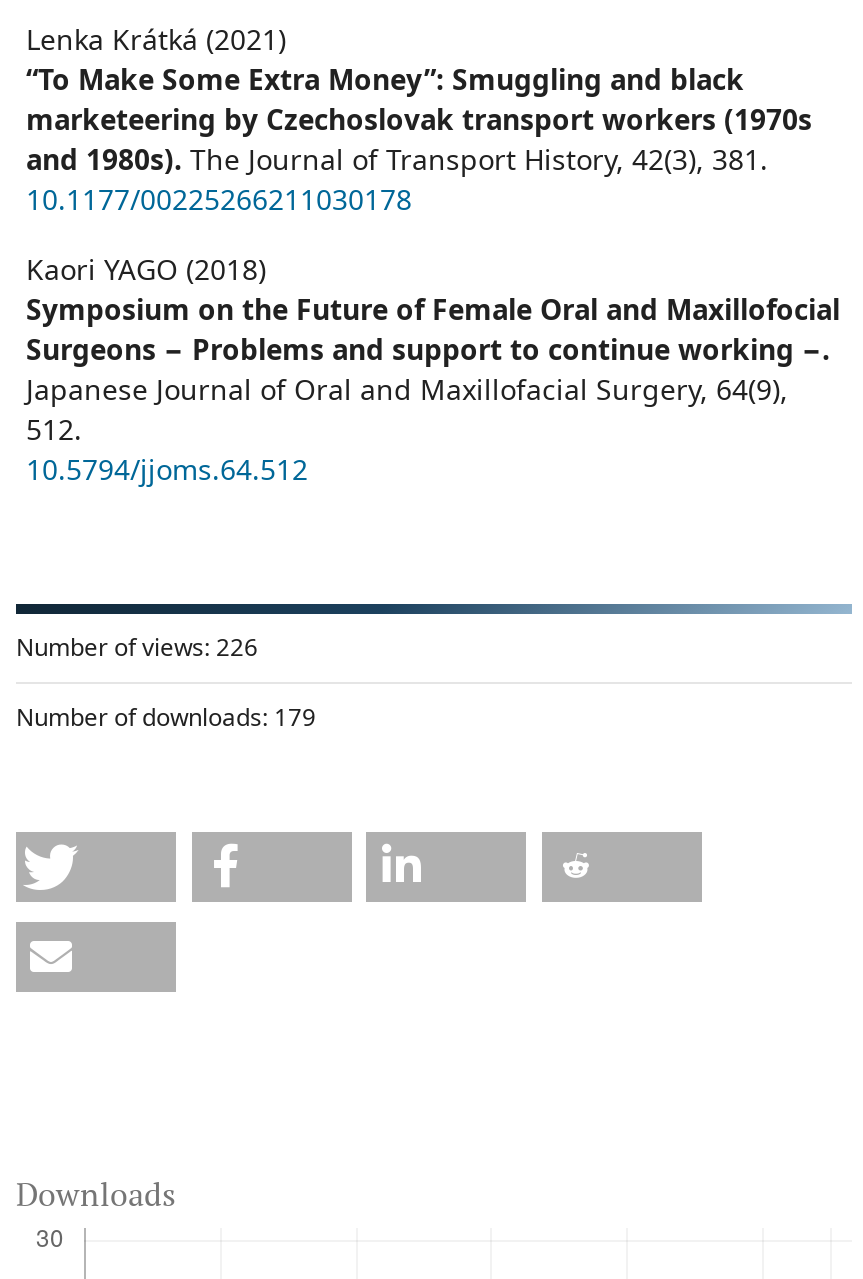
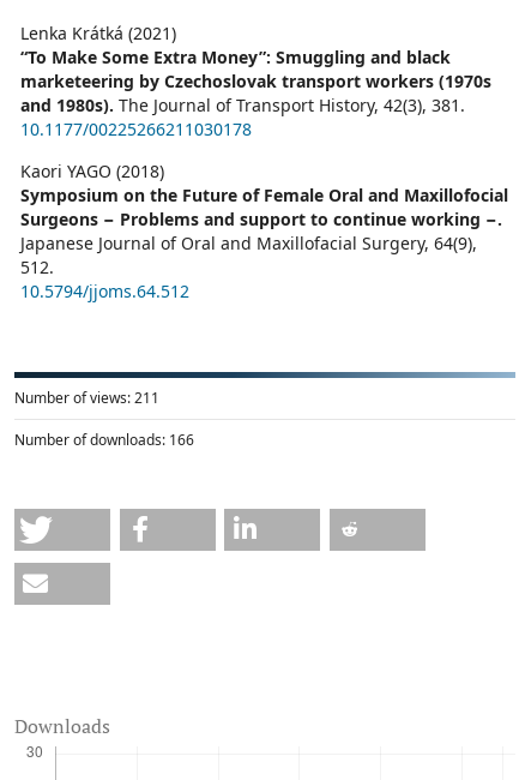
- Number of views: 226
+ Number of views: 211

- Number of downloads: 179
+ Number of downloads: 166
